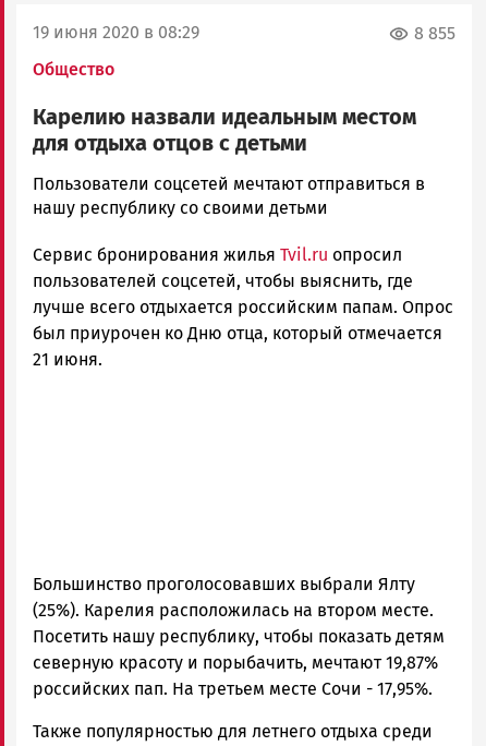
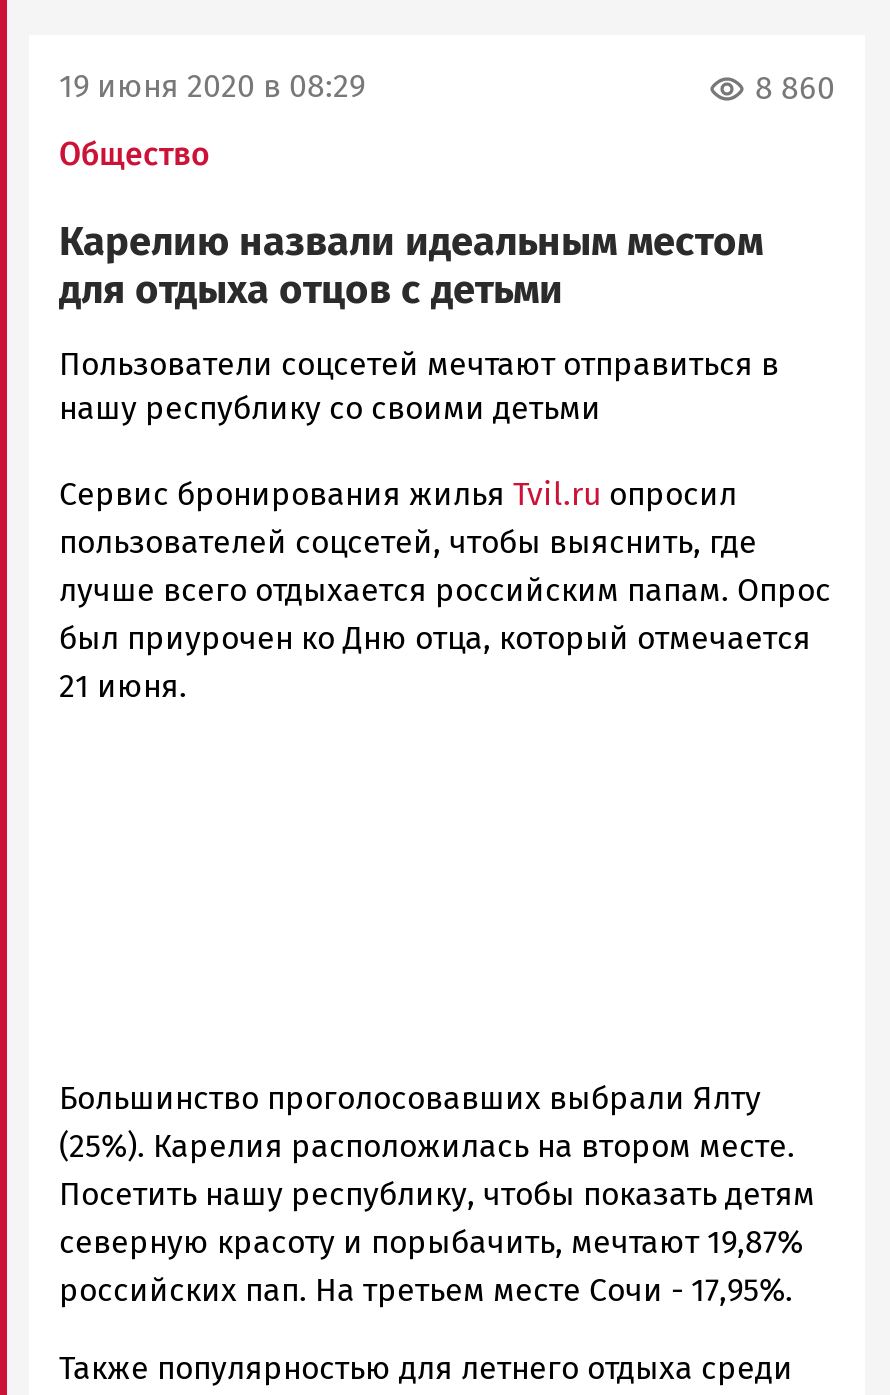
- 8 855
+ 8 860
